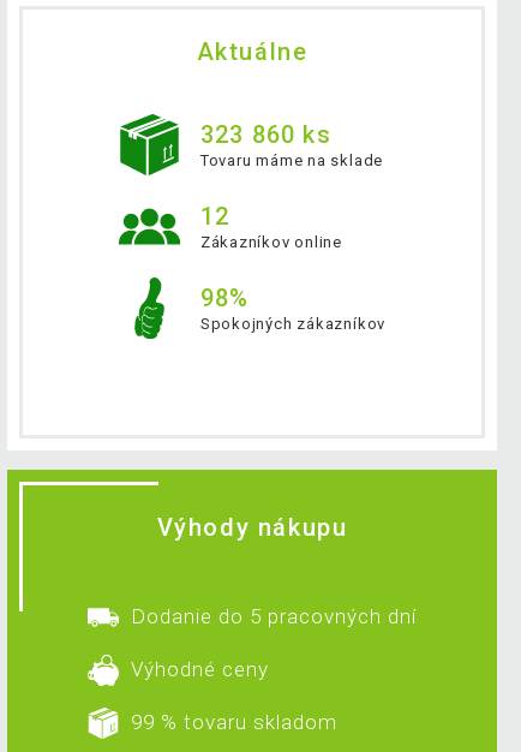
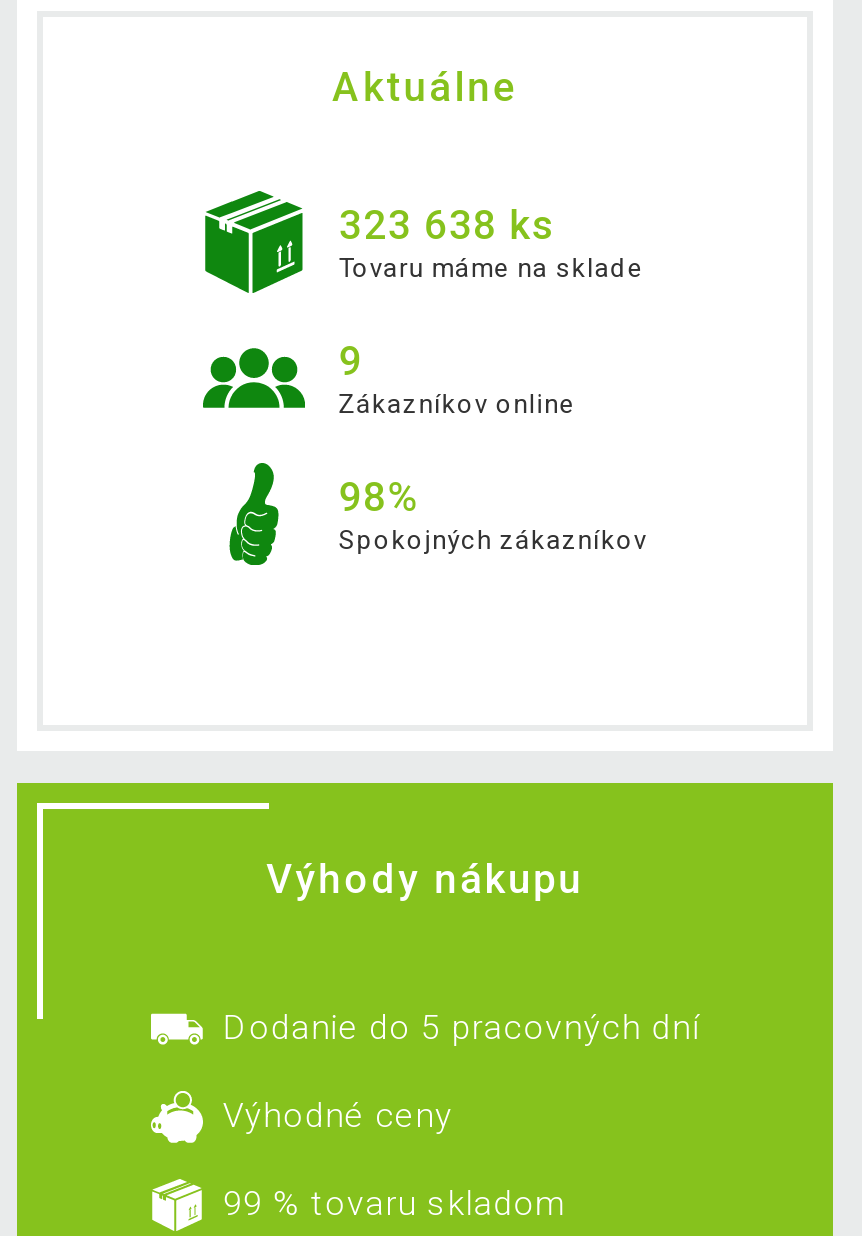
- 323 860 ks
+ 323 638 ks

- 12
+ 9
